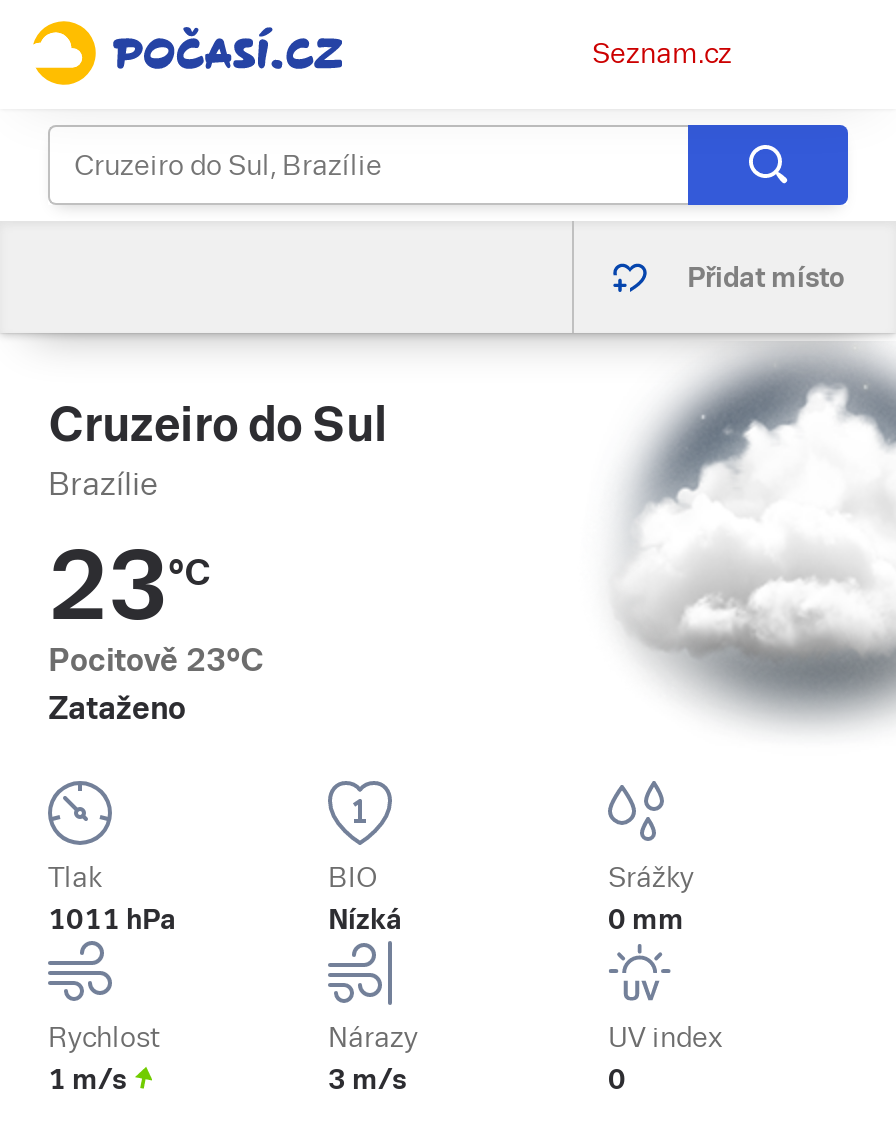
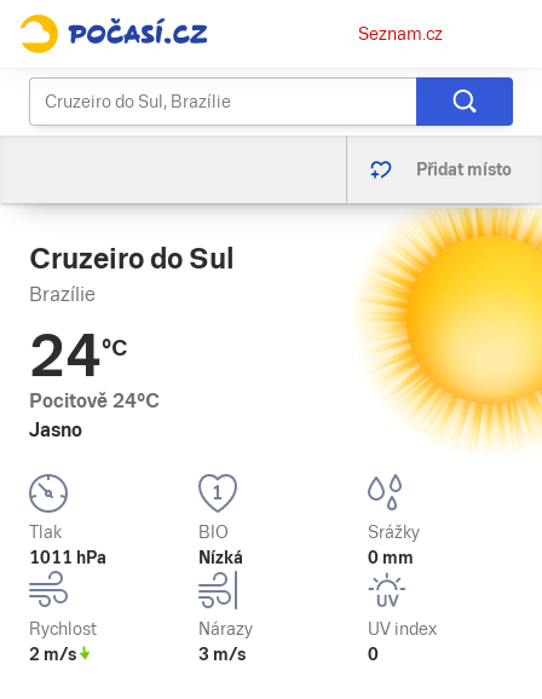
- [image]
+ [image]

- 23°C
- Pocitově 23°C
- Zataženo
+ 24°C
+ Pocitově 24°C
+ Jasno

- 1 m/s
+ 2 m/s
